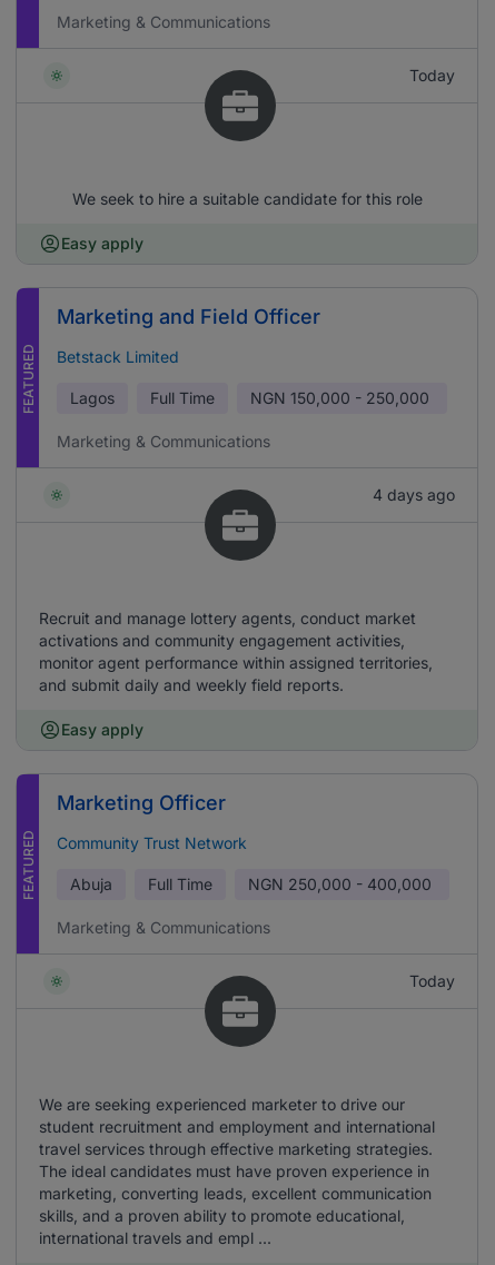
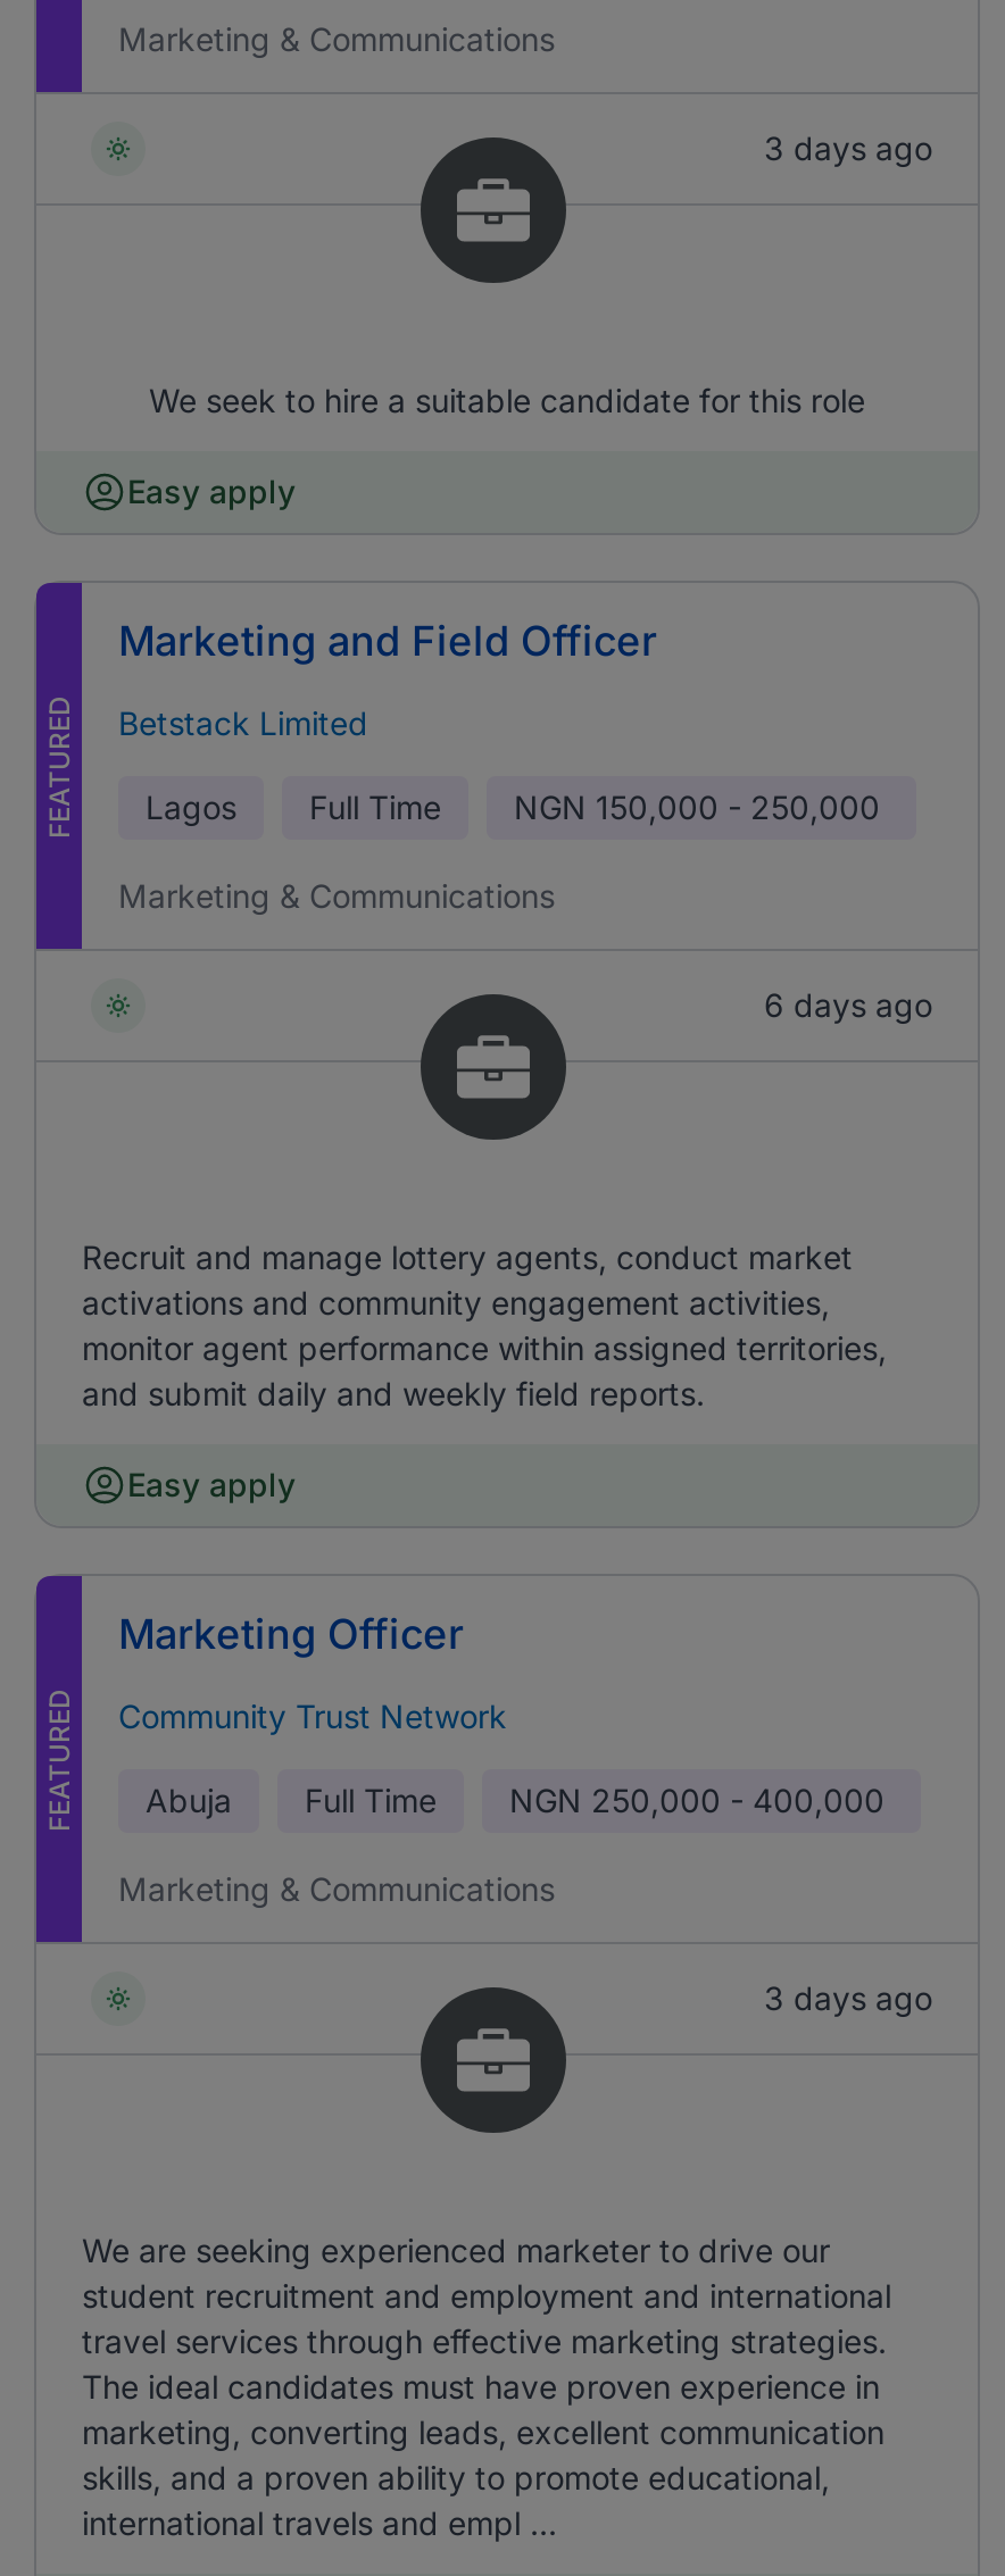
- Today
+ 3 days ago

- 4 days ago
+ 6 days ago

- Today
+ 3 days ago
